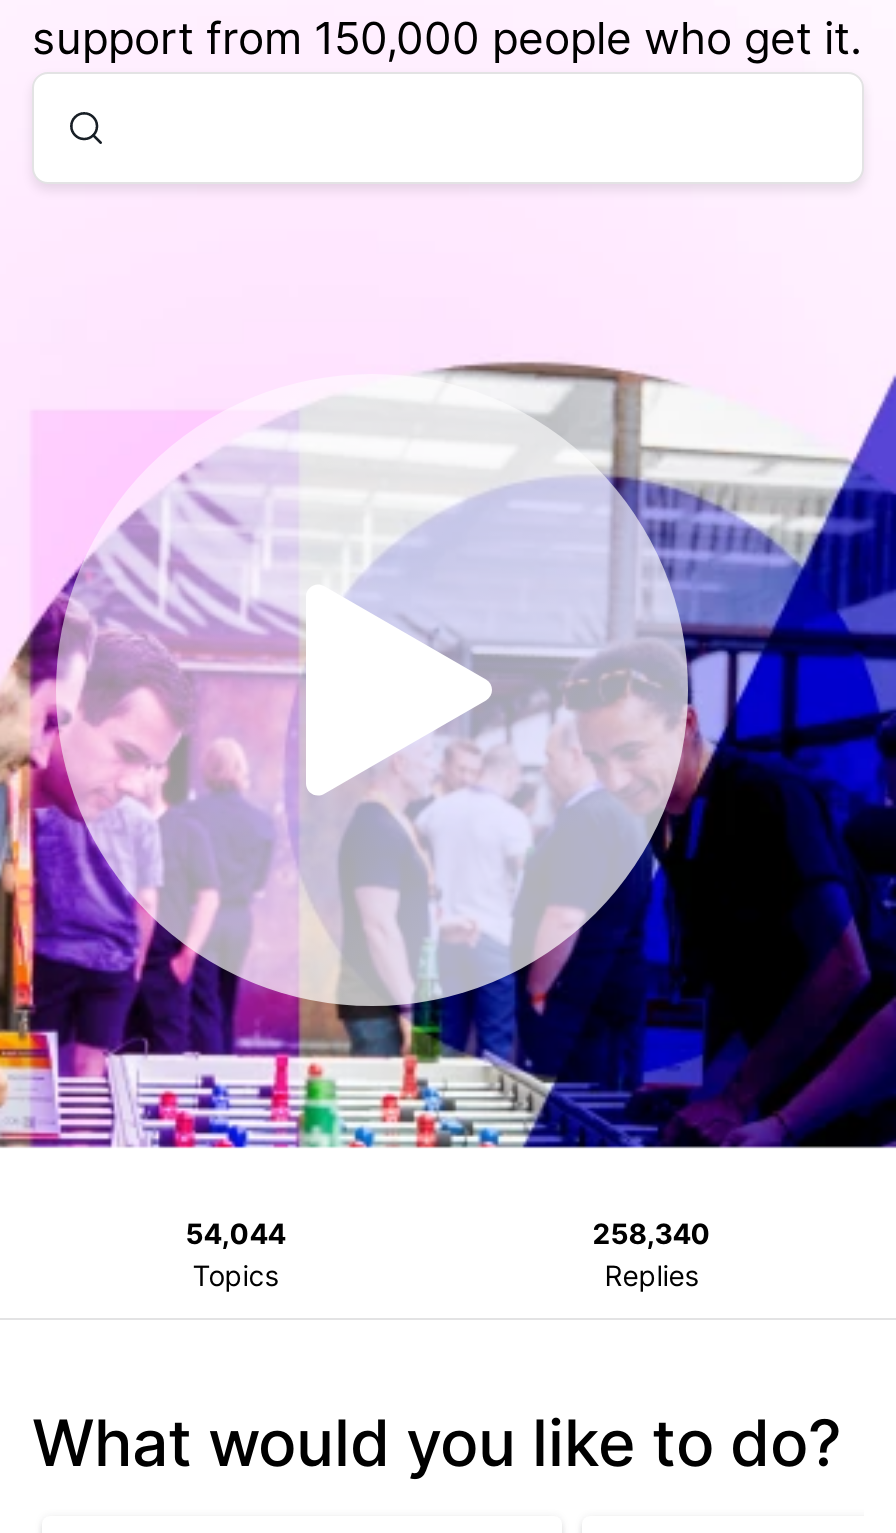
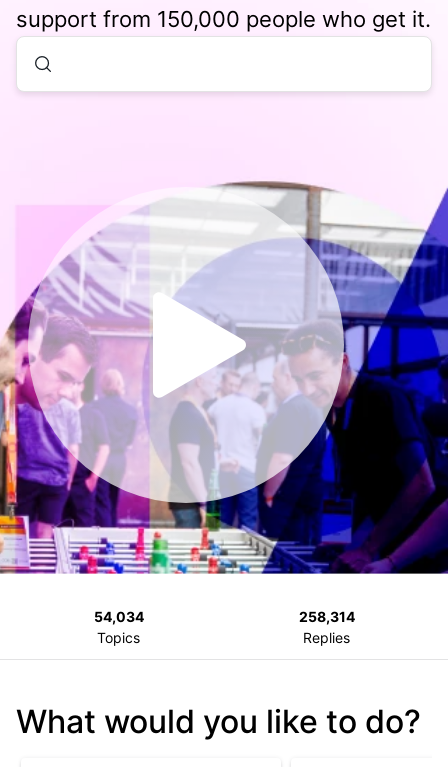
- 54,044
+ 54,034

- 258,340
+ 258,314
